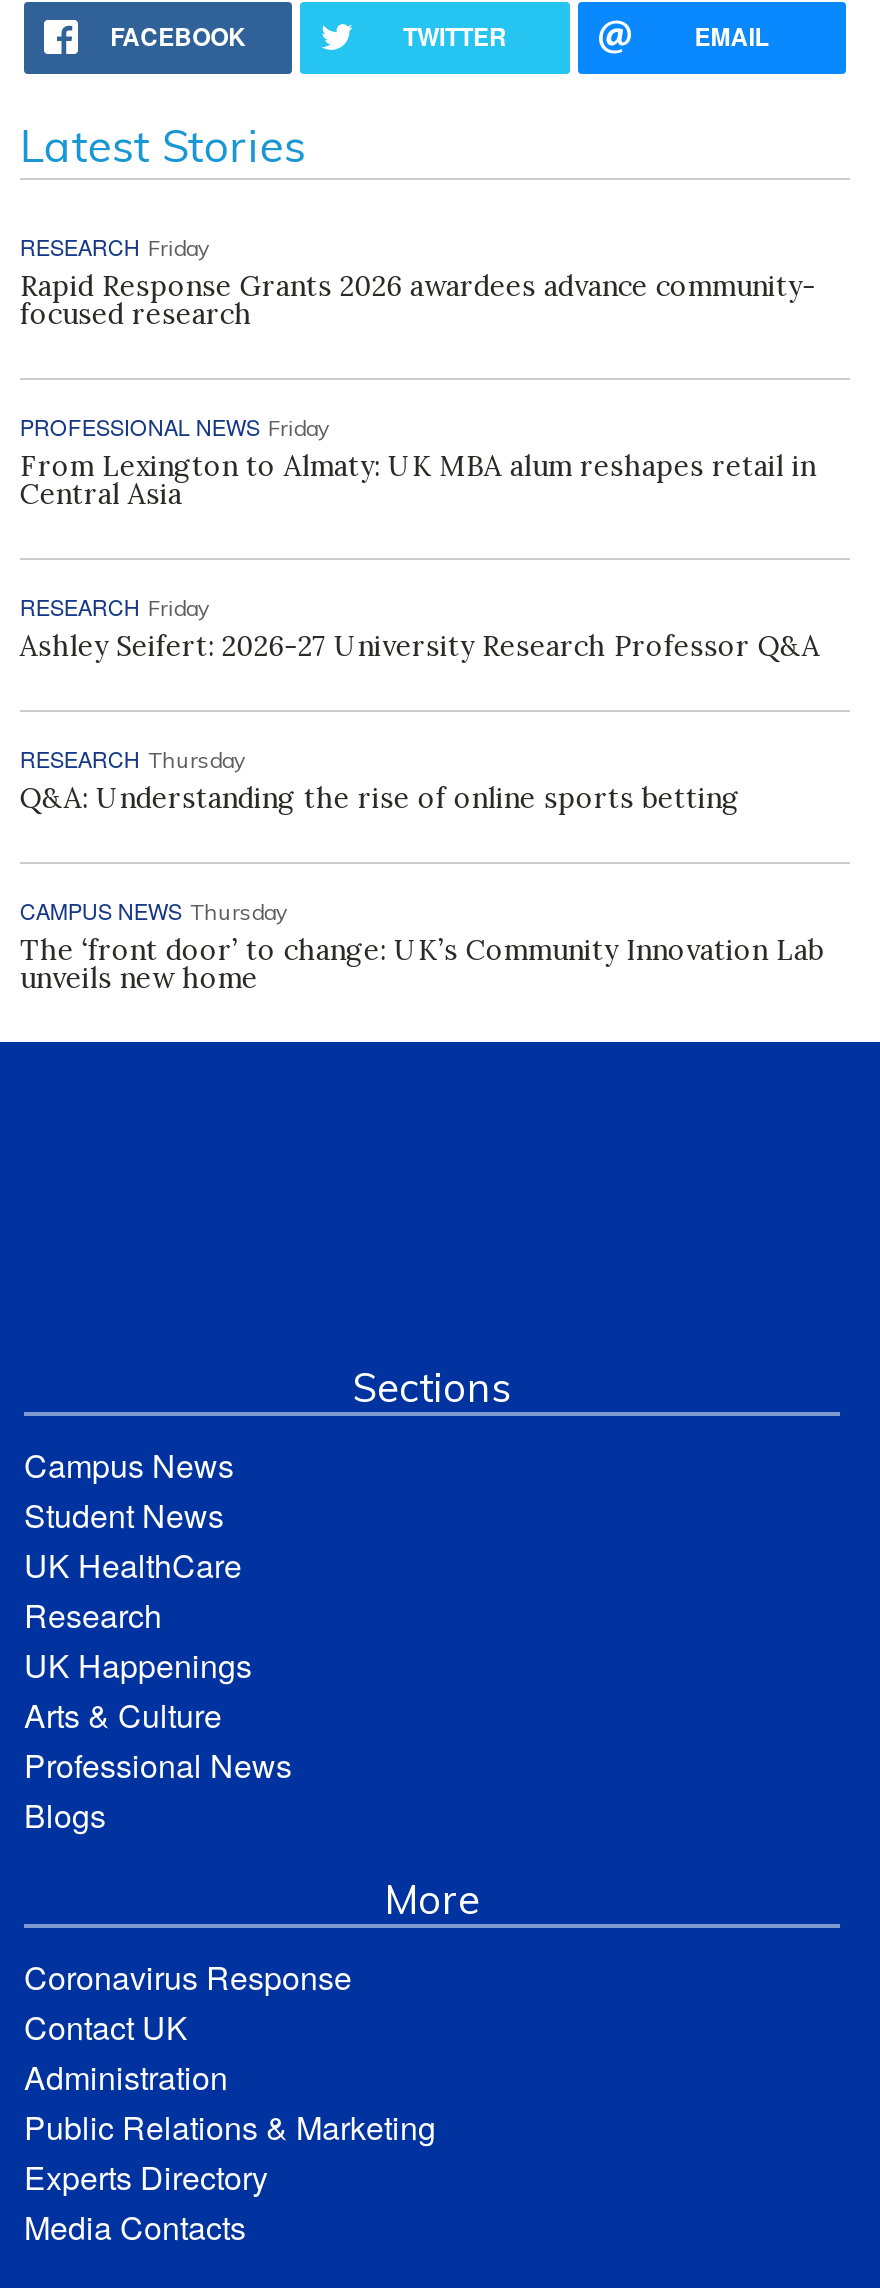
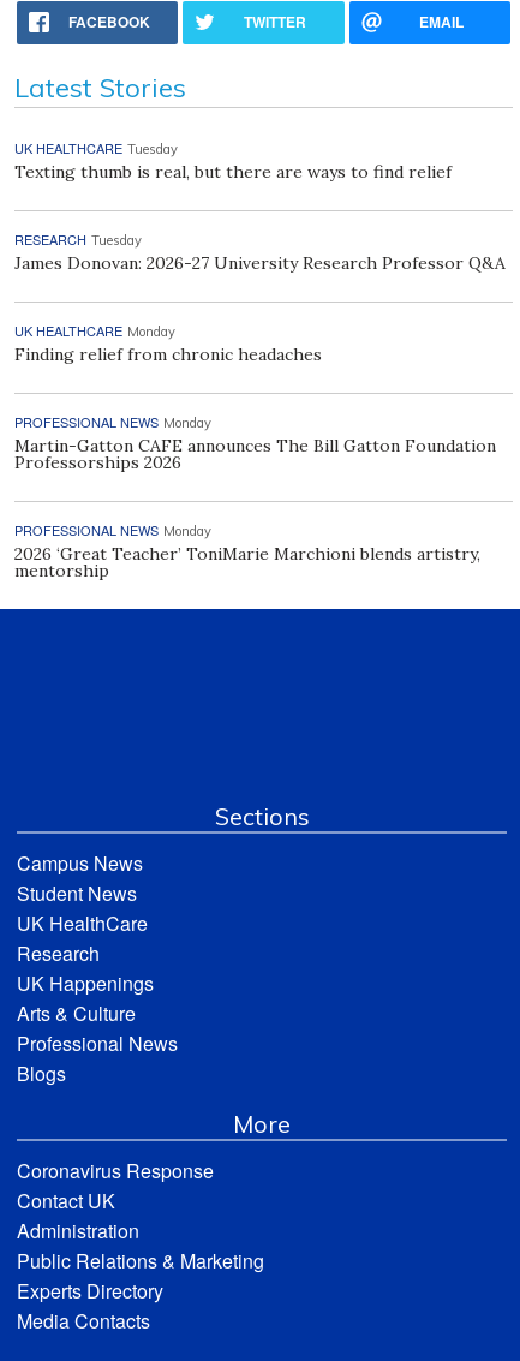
- RESEARCH Friday
- Rapid Response Grants 2026 awardees advance community-
- focused research
+ UK HEALTHCARE Tuesday
+ Texting thumb is real, but there are ways to find relief

- PROFESSIONAL NEWS Friday
- From Lexington to Almaty: UK MBA alum reshapes retail in
- Central Asia
+ RESEARCH Tuesday
+ James Donovan: 2026-27 University Research Professor Q&A

- RESEARCH Friday
- Ashley Seifert: 2026-27 University Research Professor Q&A
+ UK HEALTHCARE Monday
+ Finding relief from chronic headaches

- RESEARCH Thursday
- Q&A: Understanding the rise of online sports betting
+ PROFESSIONAL NEWS Monday
+ Martin-Gatton CAFE announces The Bill Gatton Foundation
+ Professorships 2026

- CAMPUS NEWS Thursday
- The ‘front door’ to change: UK’s Community Innovation Lab
- unveils new home
+ PROFESSIONAL NEWS Monday
+ 2026 ‘Great Teacher’ ToniMarie Marchioni blends artistry,
+ mentorship
